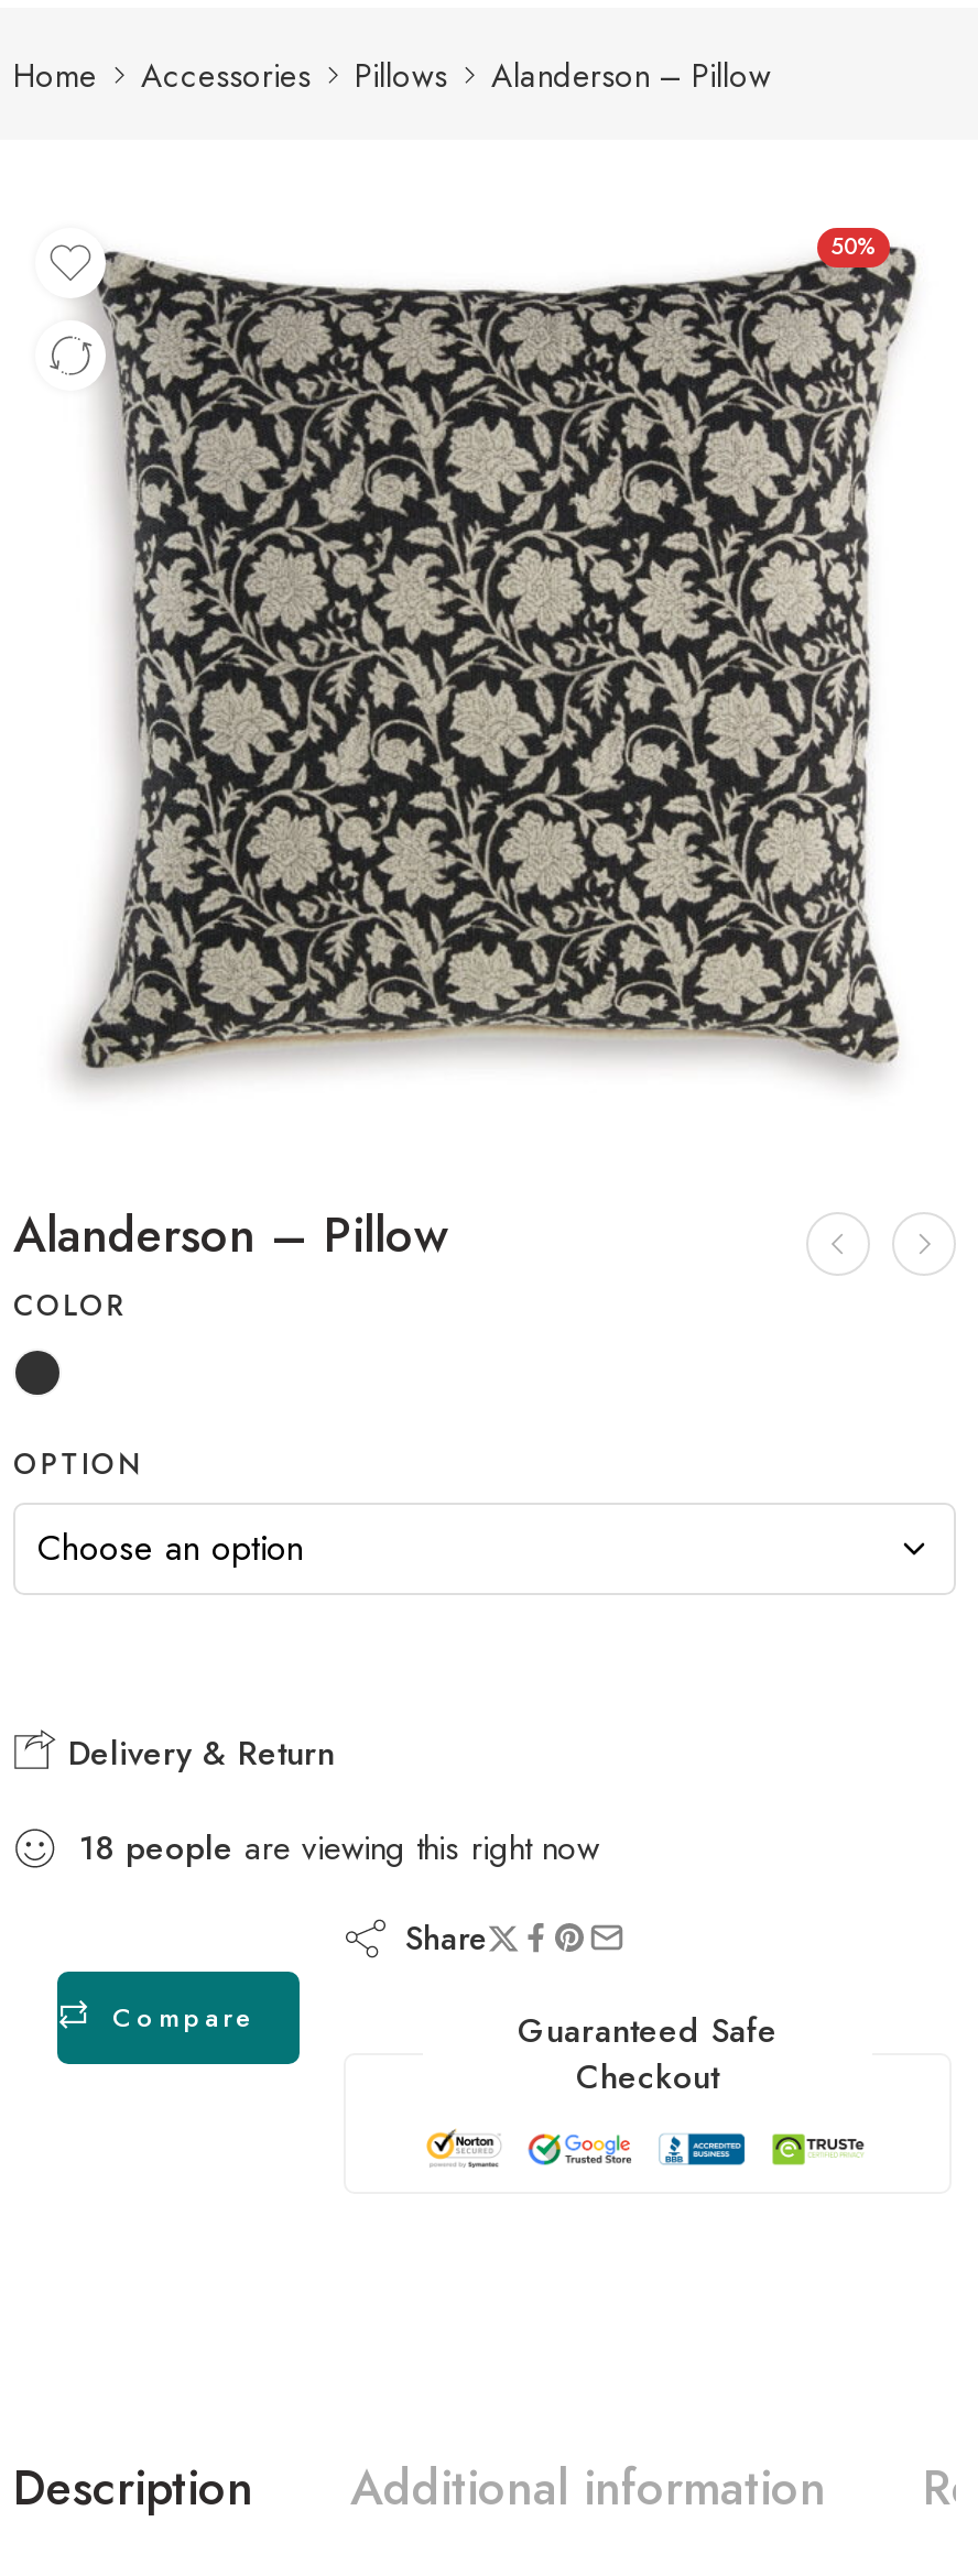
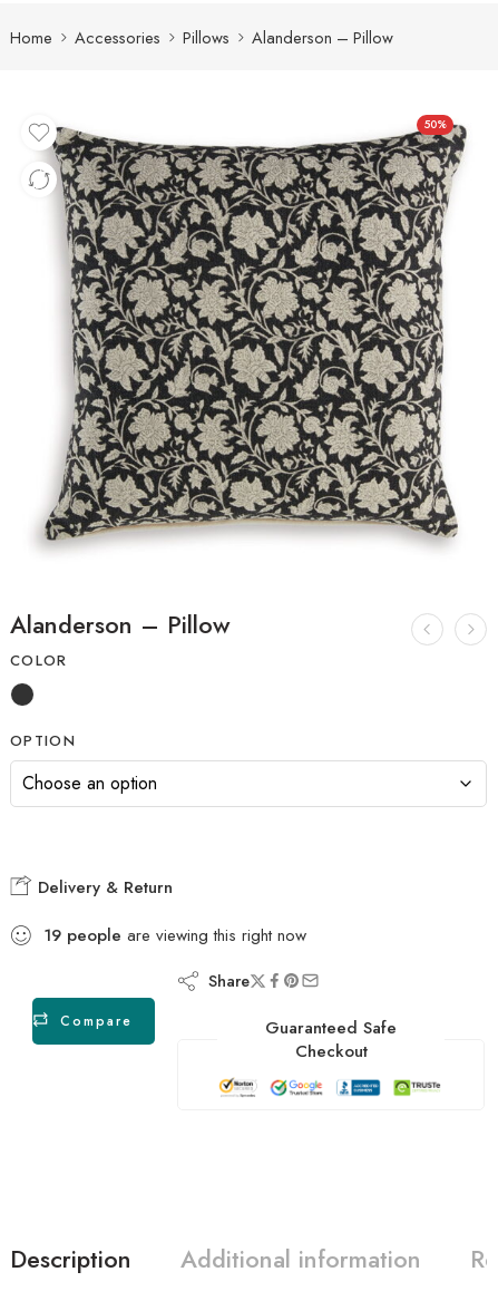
- 18 people are viewing this right now
+ 19 people are viewing this right now
